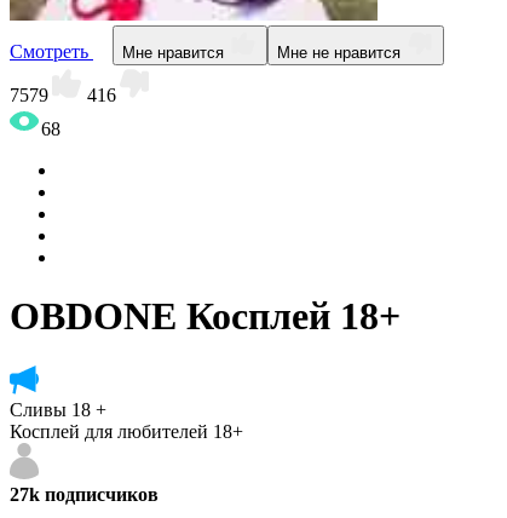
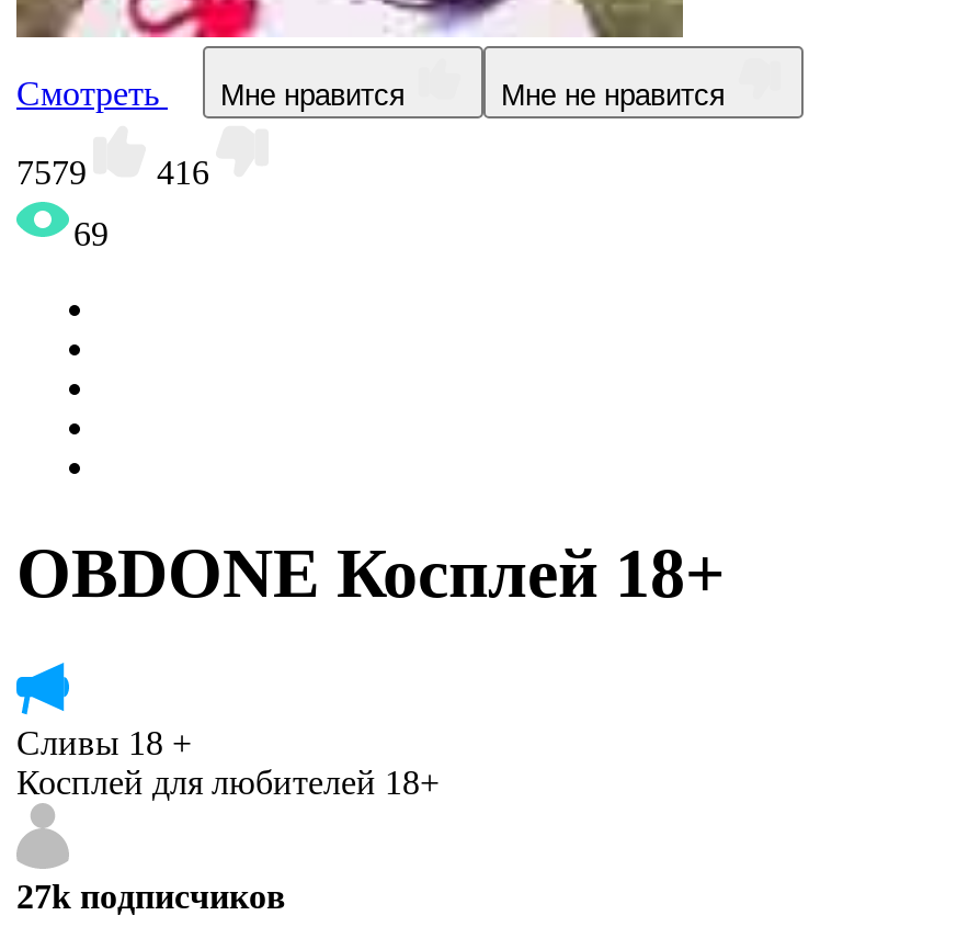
- 68
+ 69
